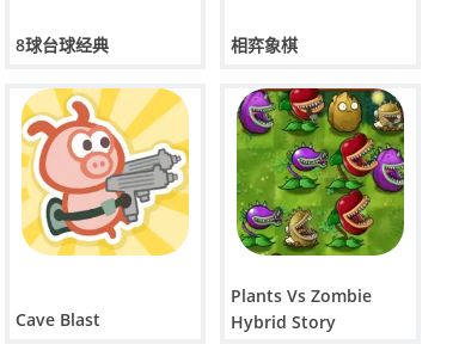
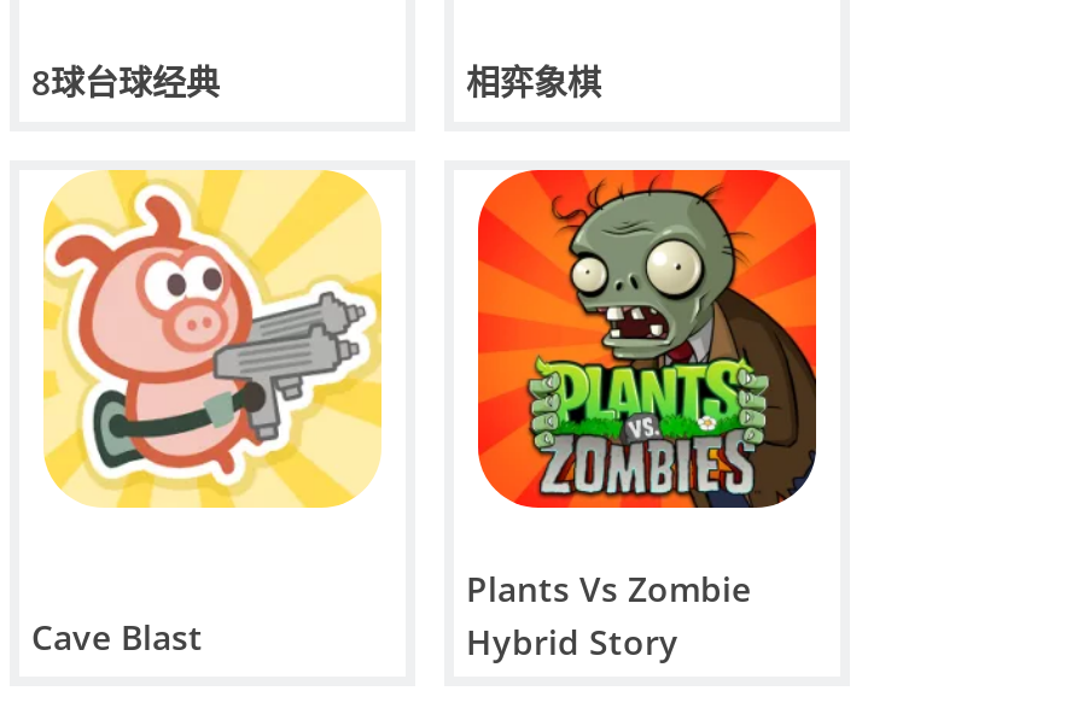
- [image]
+ [image]
